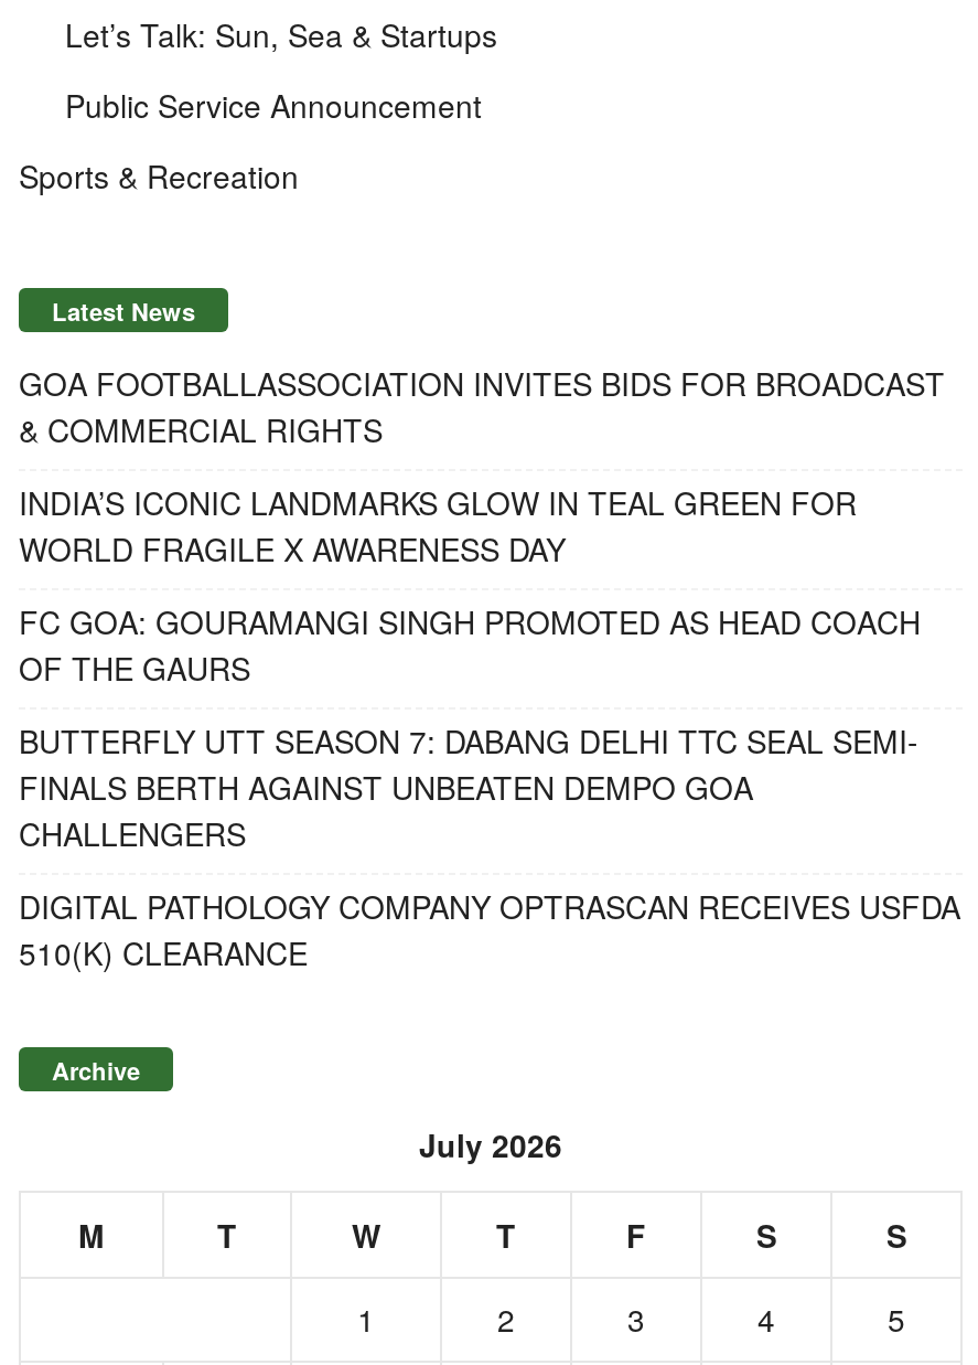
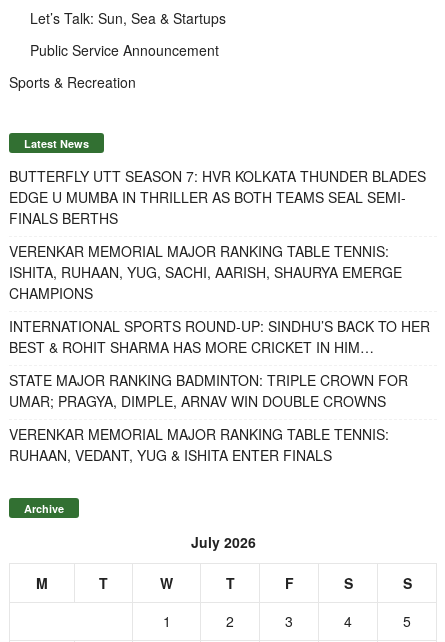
- GOA FOOTBALLASSOCIATION INVITES BIDS FOR BROADCAST
- & COMMERCIAL RIGHTS
+ BUTTERFLY UTT SEASON 7: HVR KOLKATA THUNDER BLADES
+ EDGE U MUMBA IN THRILLER AS BOTH TEAMS SEAL SEMI-
+ FINALS BERTHS

- INDIA’S ICONIC LANDMARKS GLOW IN TEAL GREEN FOR
- WORLD FRAGILE X AWARENESS DAY
+ VERENKAR MEMORIAL MAJOR RANKING TABLE TENNIS:
+ ISHITA, RUHAAN, YUG, SACHI, AARISH, SHAURYA EMERGE
+ CHAMPIONS

- FC GOA: GOURAMANGI SINGH PROMOTED AS HEAD COACH
- OF THE GAURS
+ INTERNATIONAL SPORTS ROUND-UP: SINDHU’S BACK TO HER
+ BEST & ROHIT SHARMA HAS MORE CRICKET IN HIM…

- BUTTERFLY UTT SEASON 7: DABANG DELHI TTC SEAL SEMI-
- FINALS BERTH AGAINST UNBEATEN DEMPO GOA
- CHALLENGERS
+ STATE MAJOR RANKING BADMINTON: TRIPLE CROWN FOR
+ UMAR; PRAGYA, DIMPLE, ARNAV WIN DOUBLE CROWNS

- DIGITAL PATHOLOGY COMPANY OPTRASCAN RECEIVES USFDA
- 510(K) CLEARANCE
+ VERENKAR MEMORIAL MAJOR RANKING TABLE TENNIS:
+ RUHAAN, VEDANT, YUG & ISHITA ENTER FINALS
